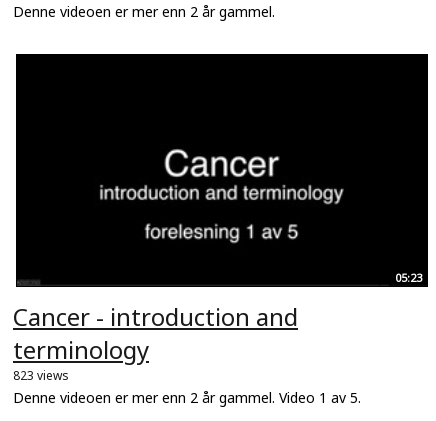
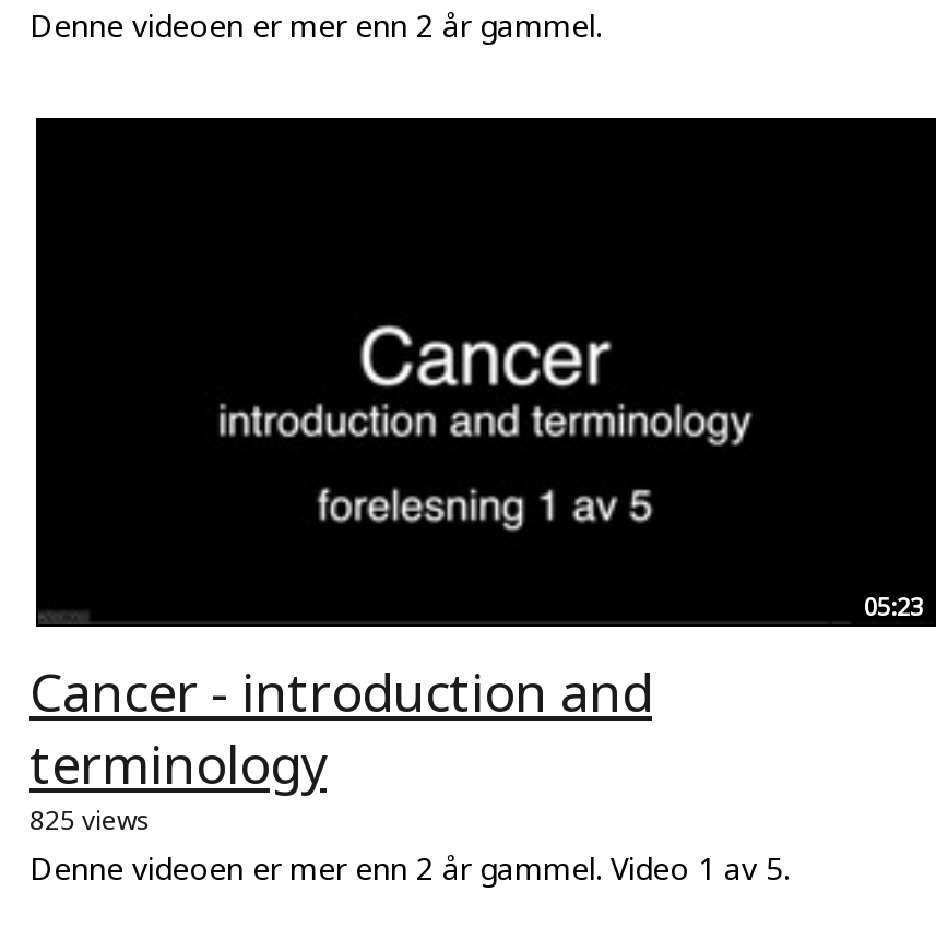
- 823 views
+ 825 views
